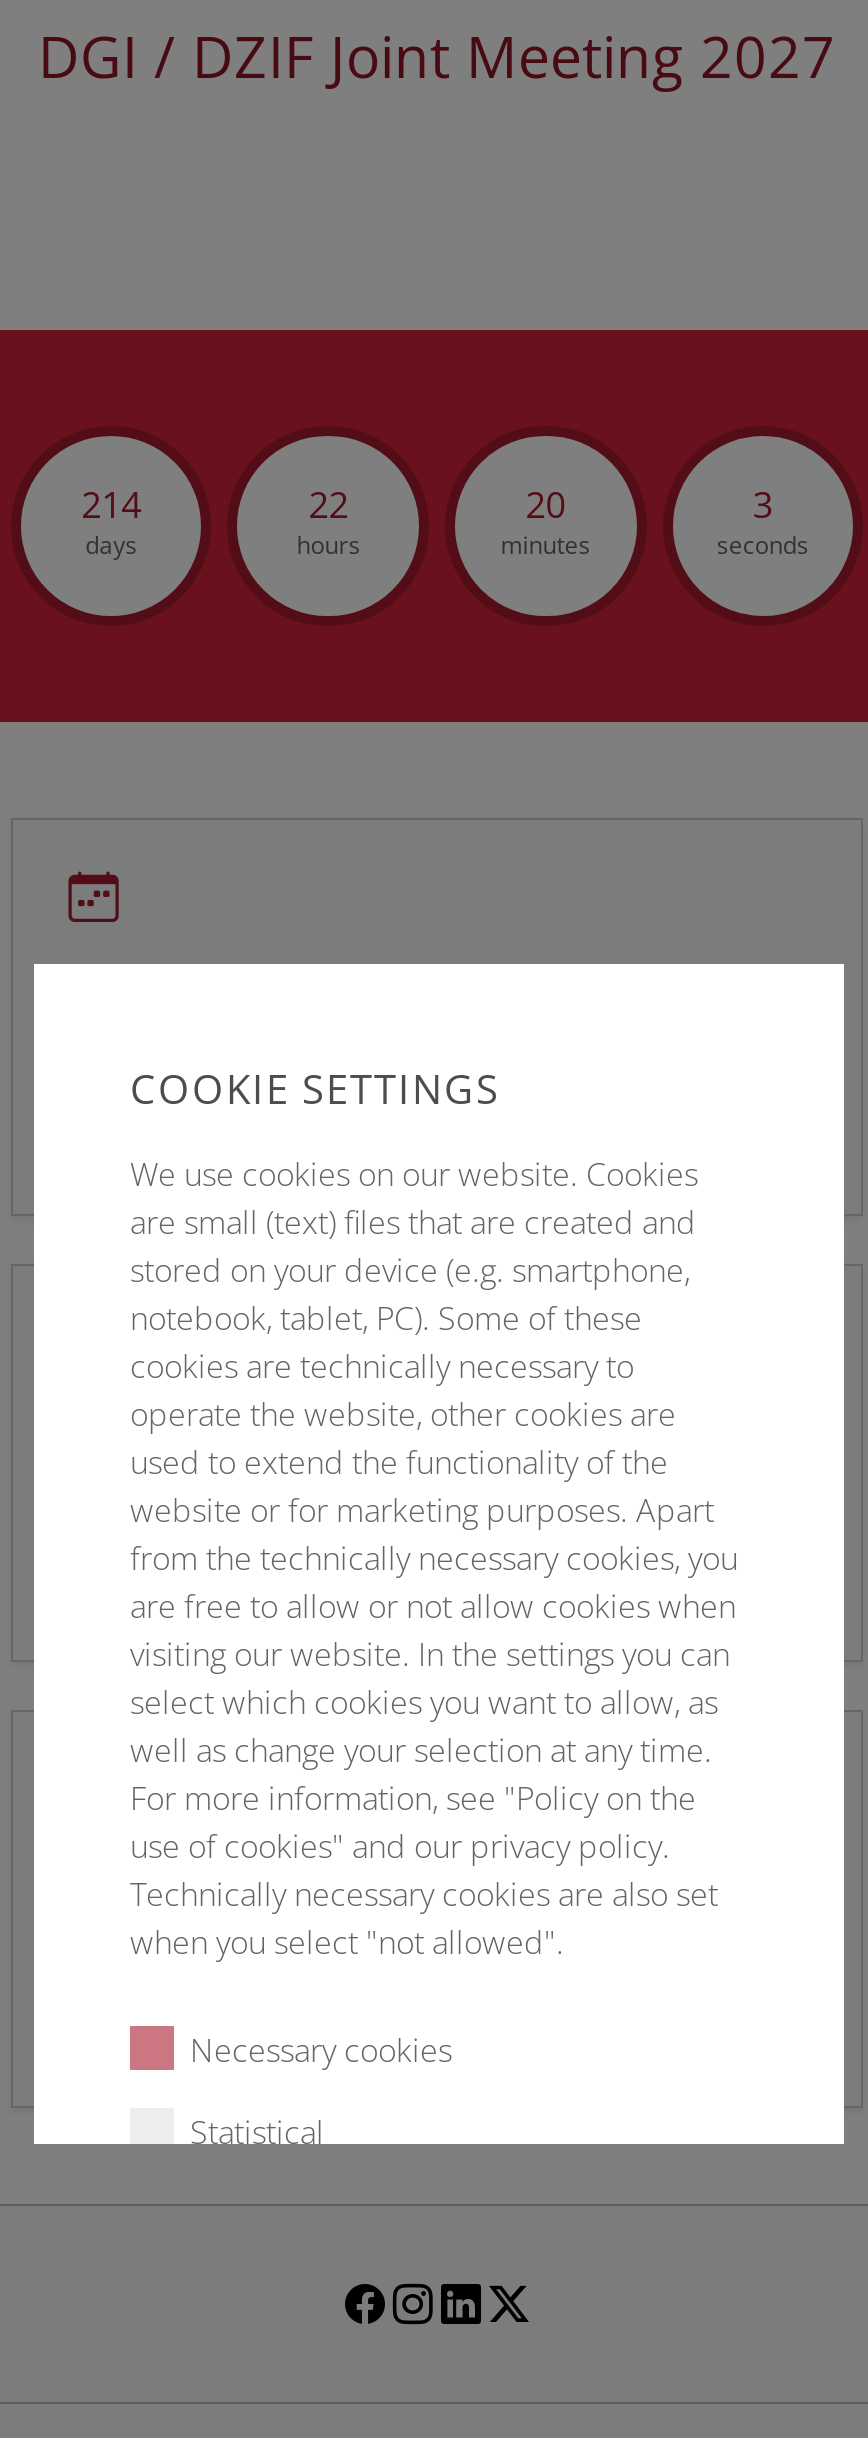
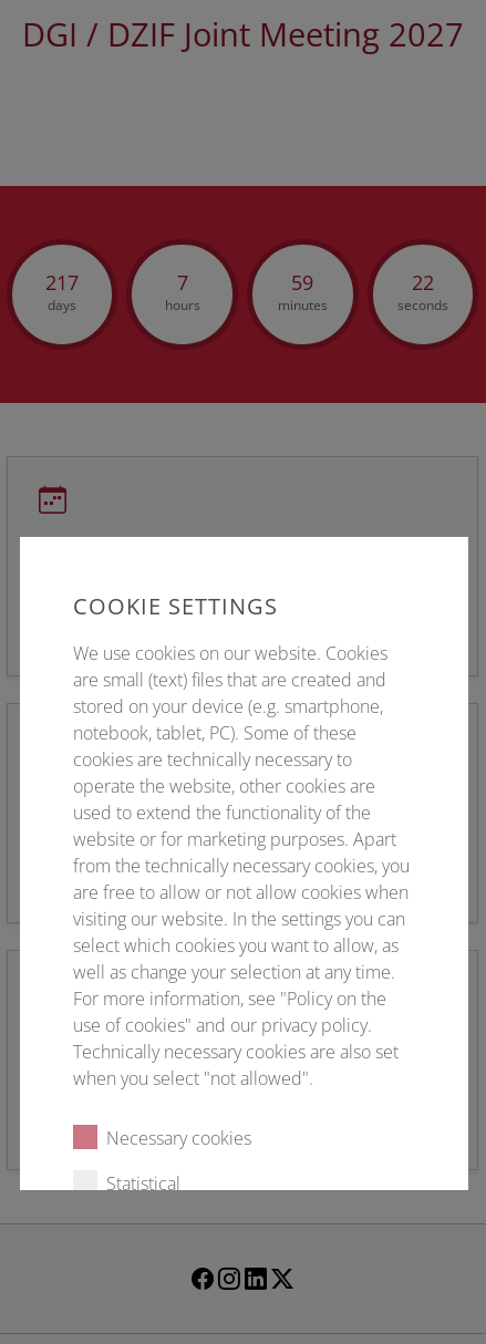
- 214
+ 217

- 22
+ 7

- 20
+ 59

- 3
+ 22
